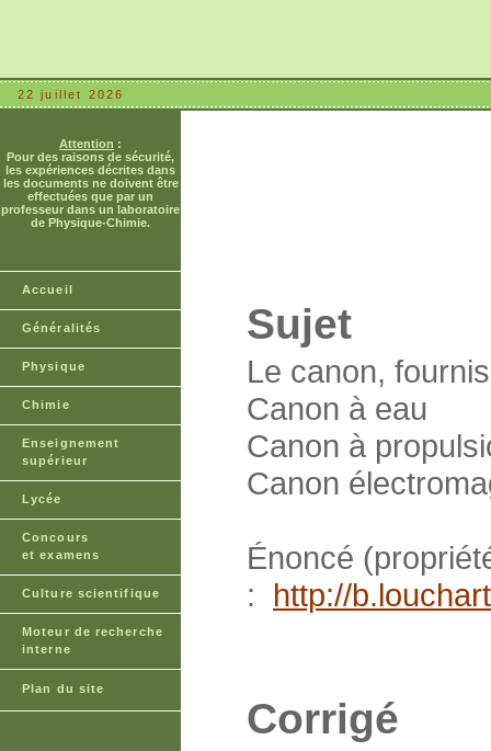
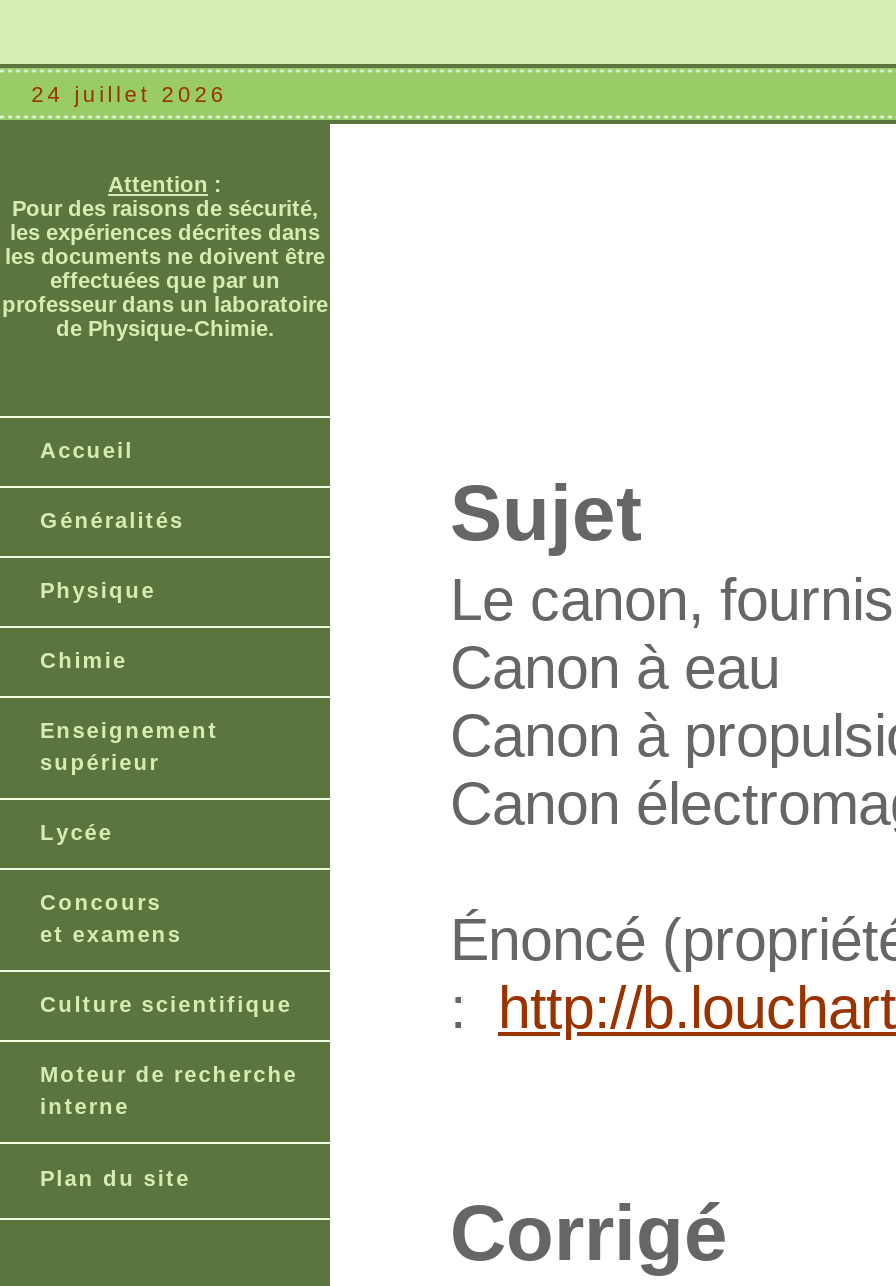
- 22 juillet 2026
+ 24 juillet 2026
